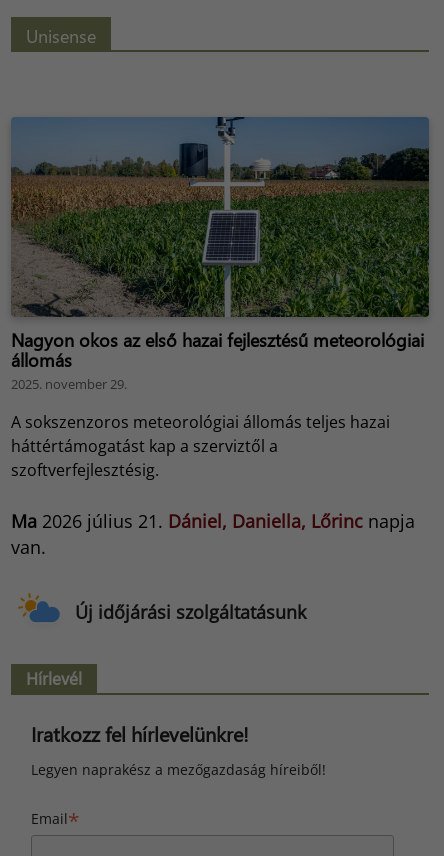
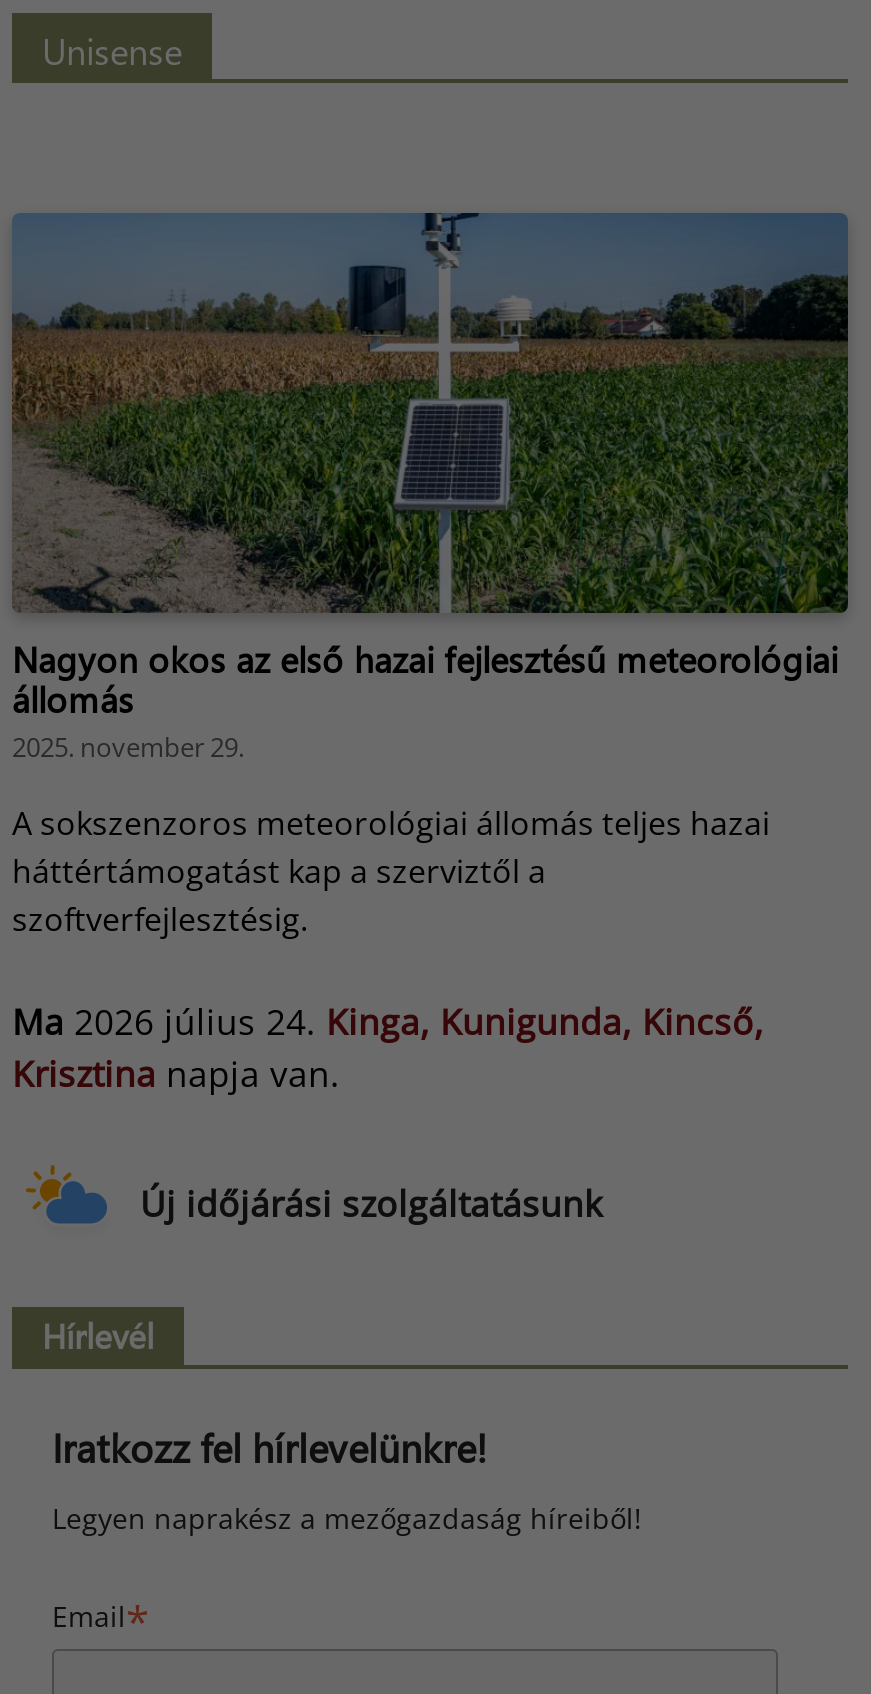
- Ma 2026 július 21. Dániel, Daniella, Lőrinc napja
- van.
+ Ma 2026 július 24. Kinga, Kunigunda, Kincső,
+ Krisztina napja van.
